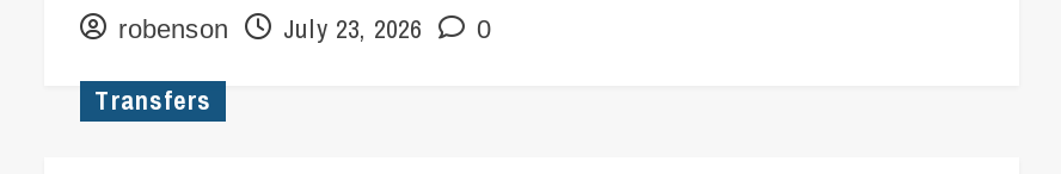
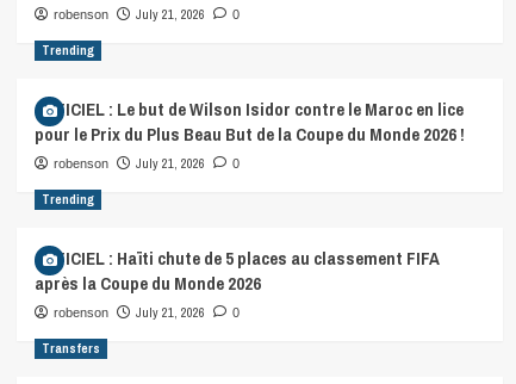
- July 23, 2026
+ July 21, 2026
+ 0
+ Trending
+ OFFICIEL : Le but de Wilson Isidor contre le Maroc en lice
+ pour le Prix du Plus Beau But de la Coupe du Monde 2026 !
+ robenson
+ July 21, 2026
+ 0
+ Trending
+ OFFICIEL : Haïti chute de 5 places au classement FIFA
+ après la Coupe du Monde 2026
+ robenson
+ July 21, 2026
